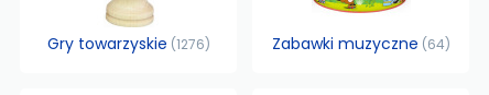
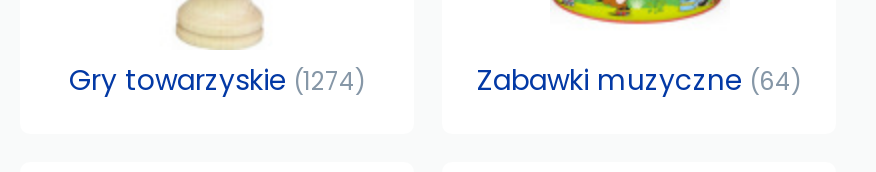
- Gry towarzyskie 1276
+ Gry towarzyskie 1274
